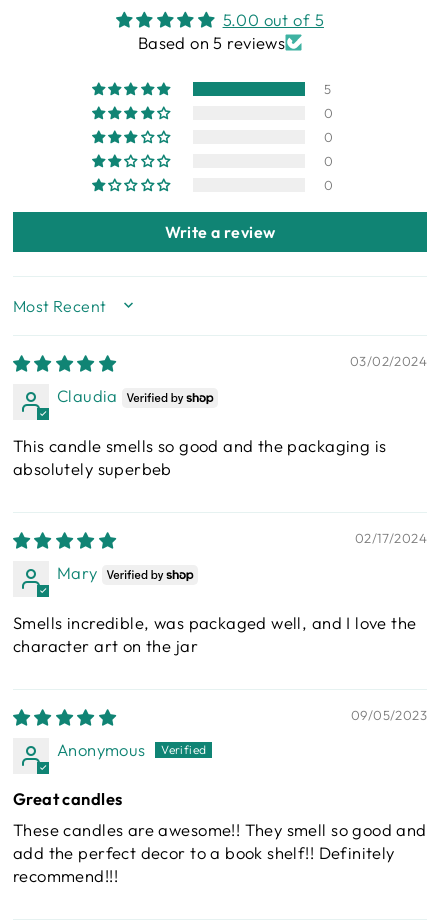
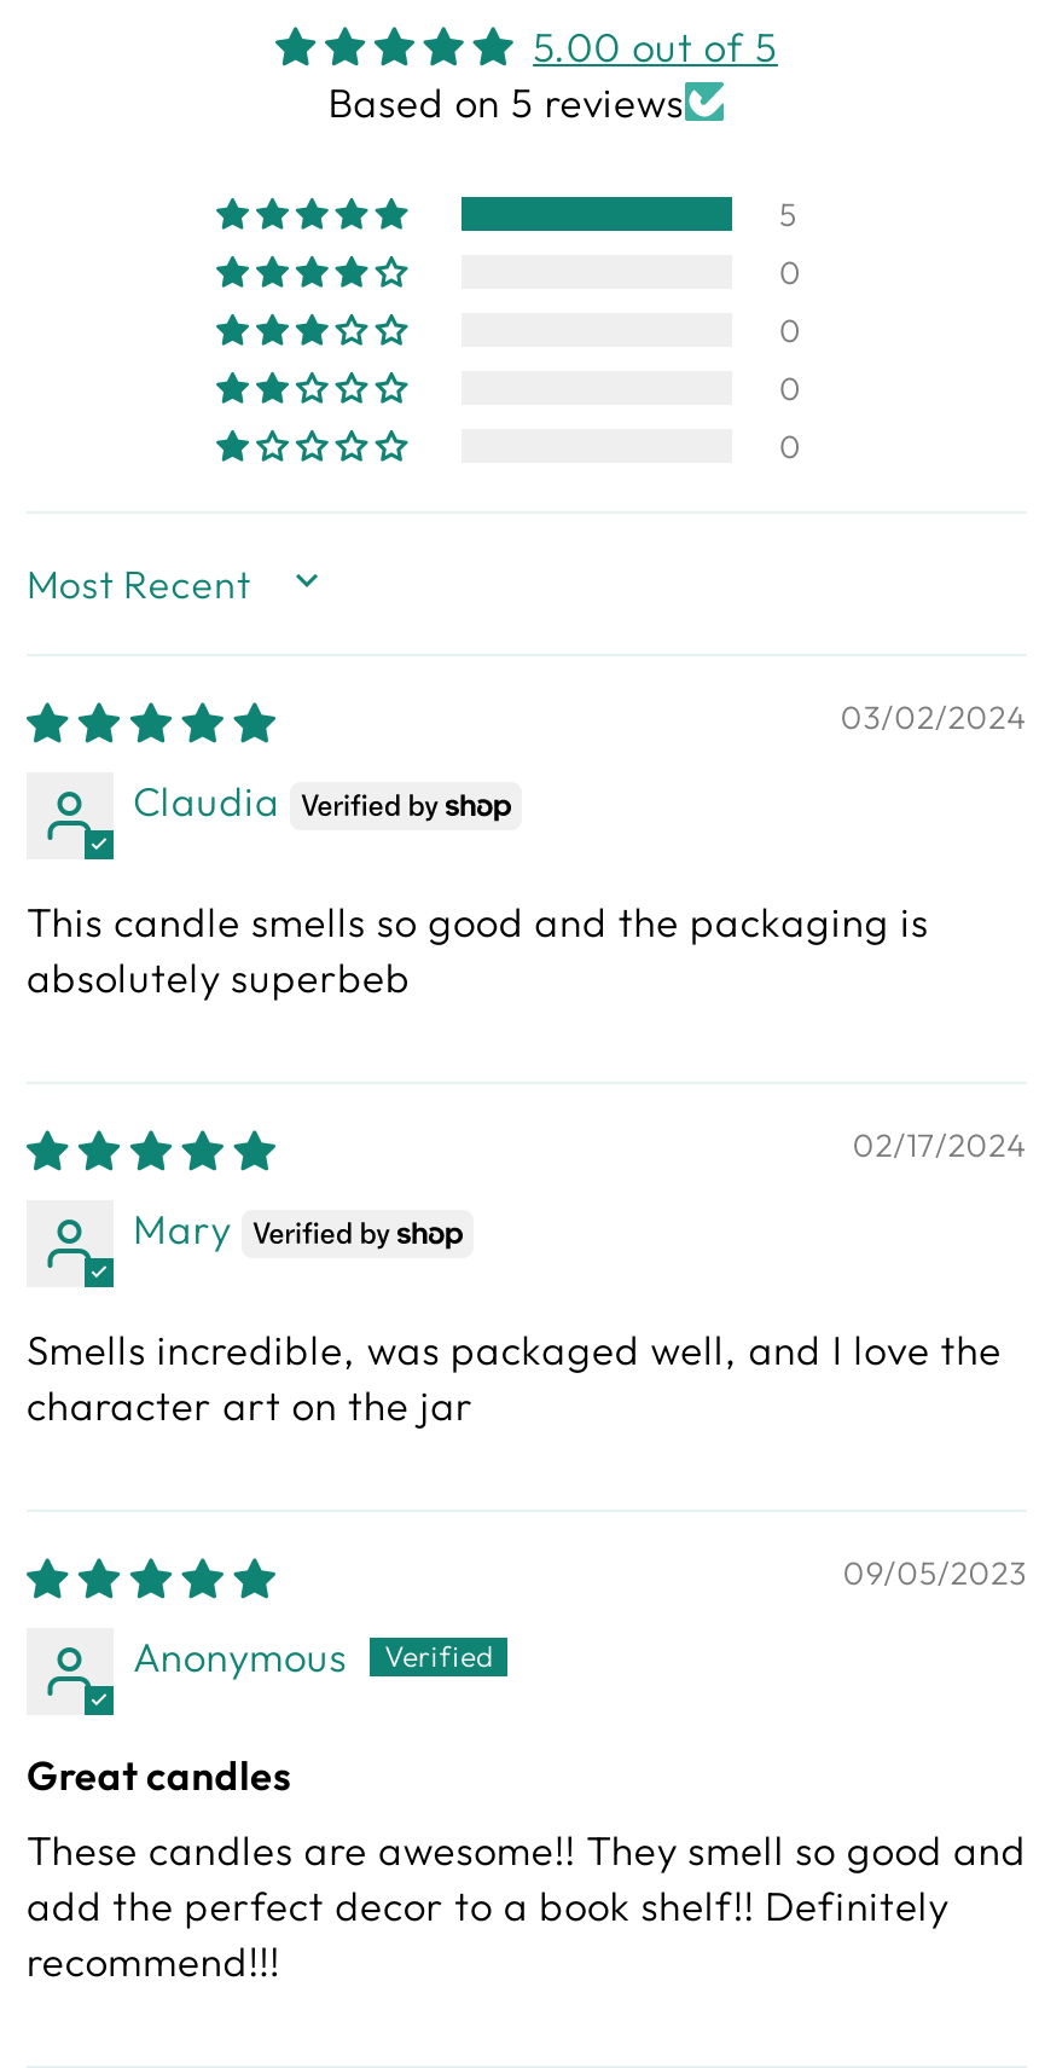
- Write a review
